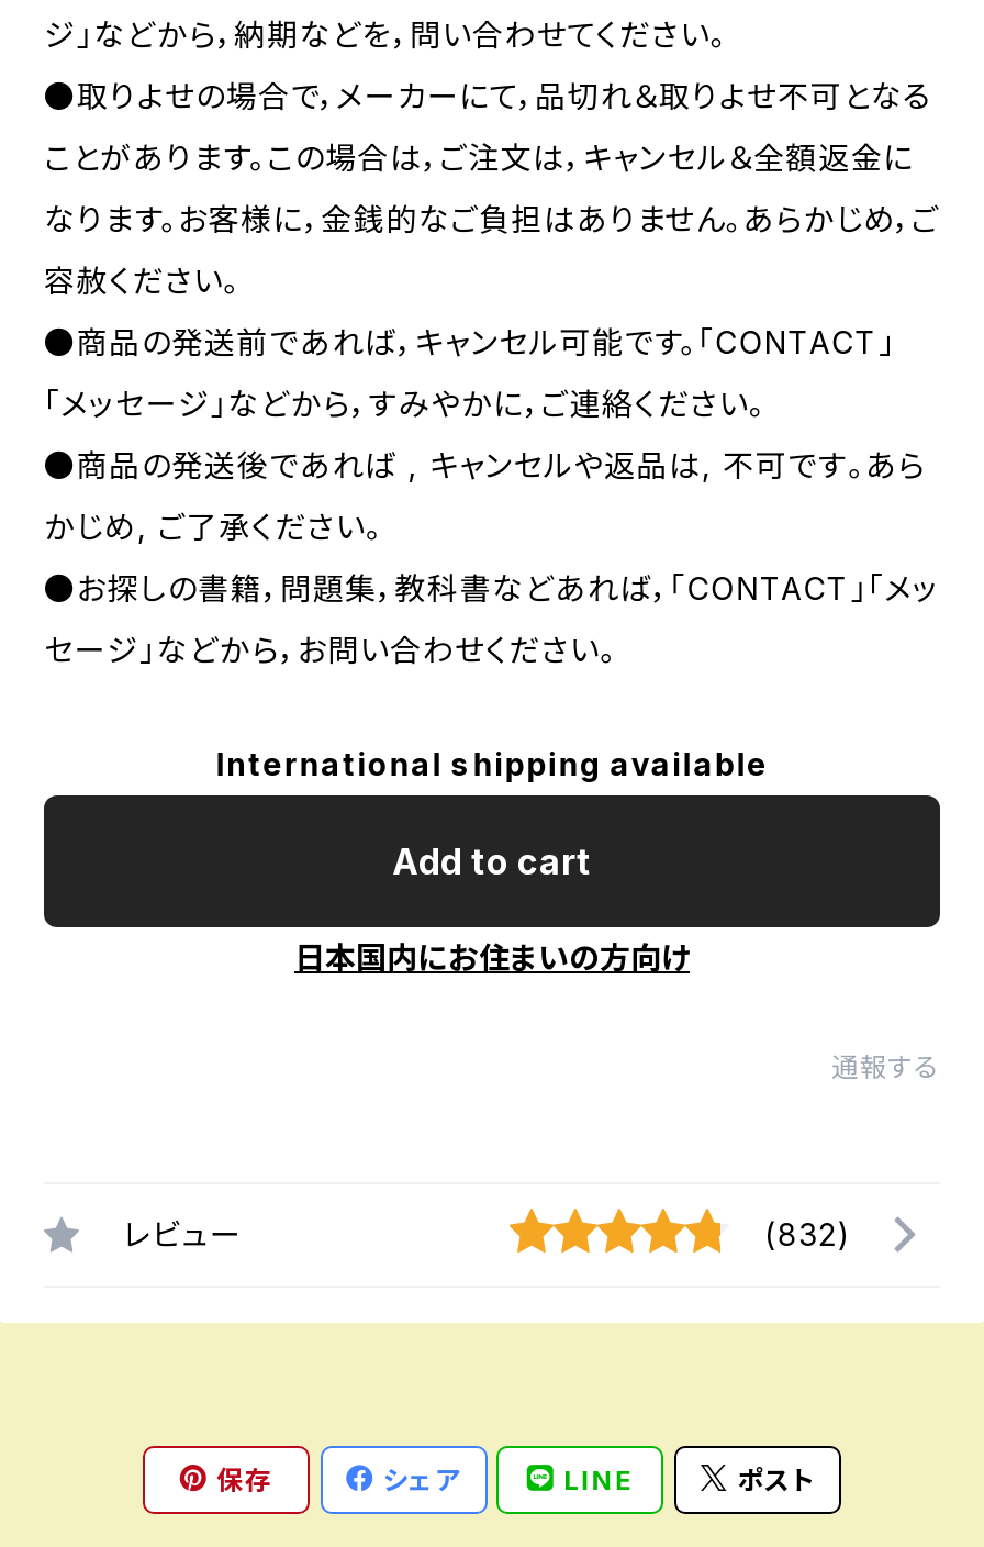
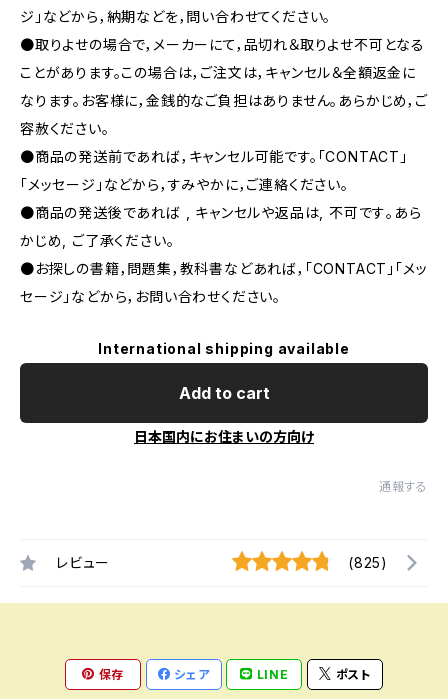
- (832)
+ (825)
